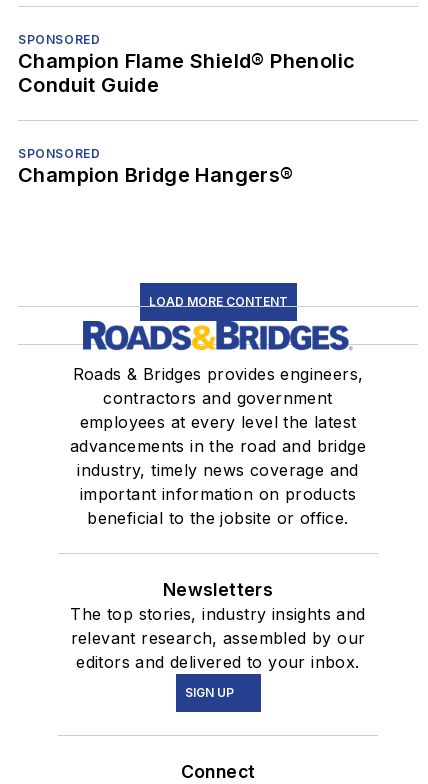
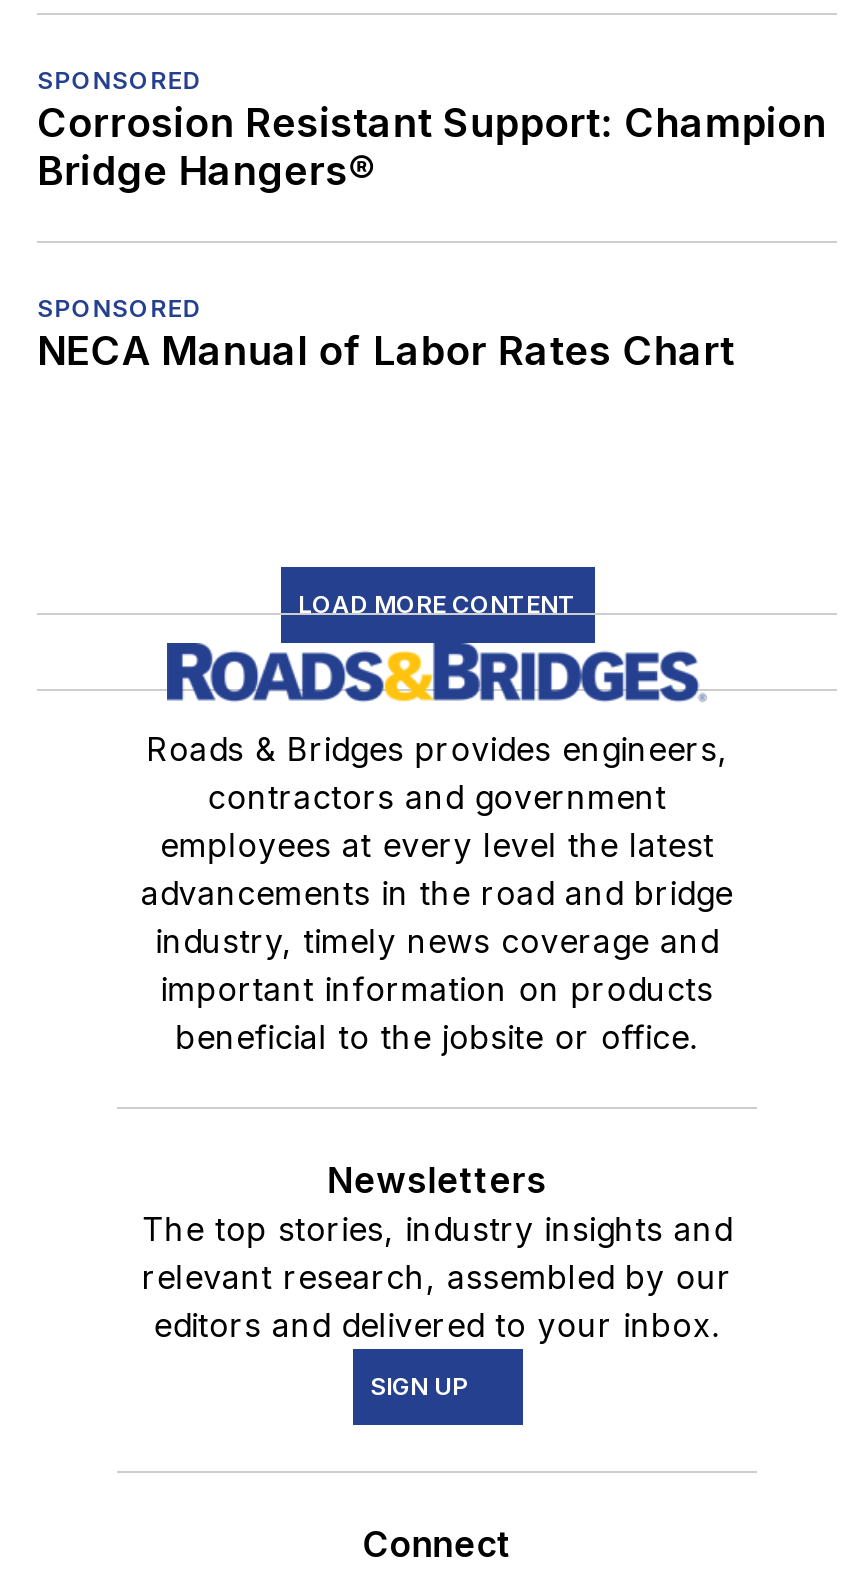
- Champion Flame Shield® Phenolic
- Conduit Guide
+ Corrosion Resistant Support: Champion
+ Bridge Hangers®

- Champion Bridge Hangers®
+ NECA Manual of Labor Rates Chart
